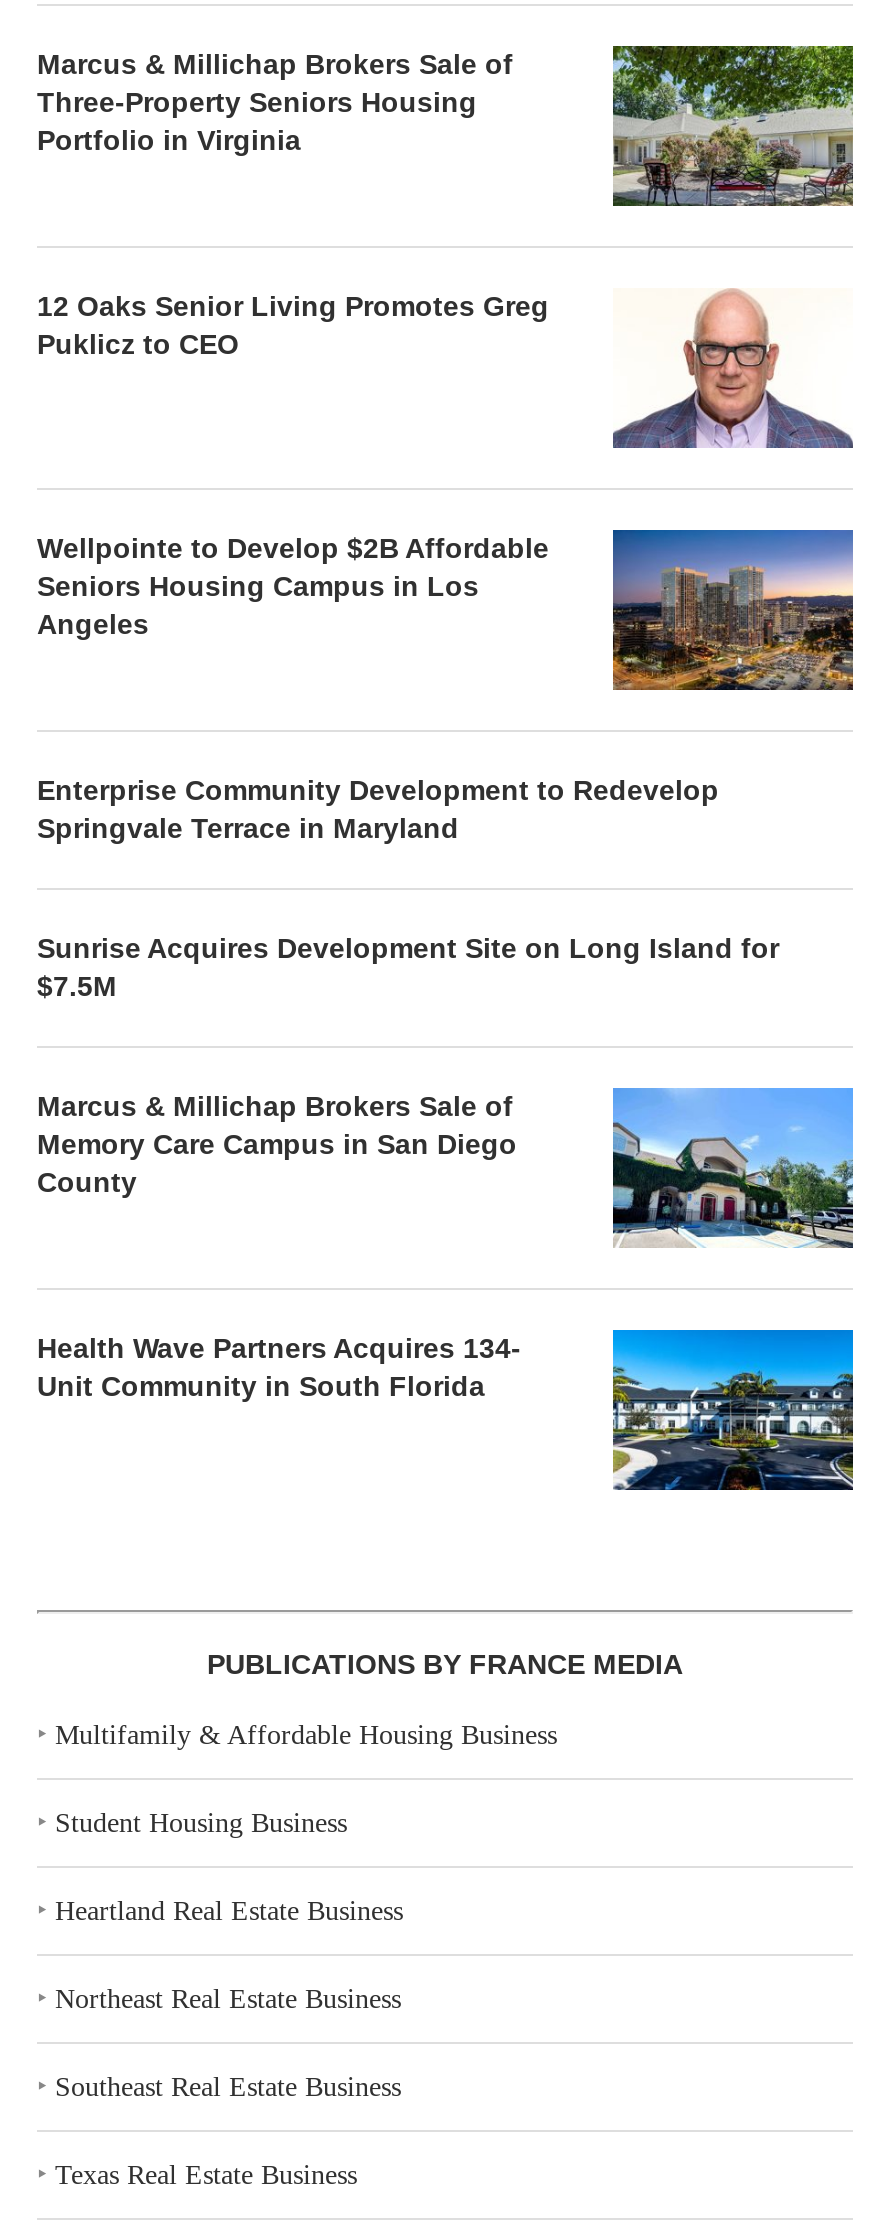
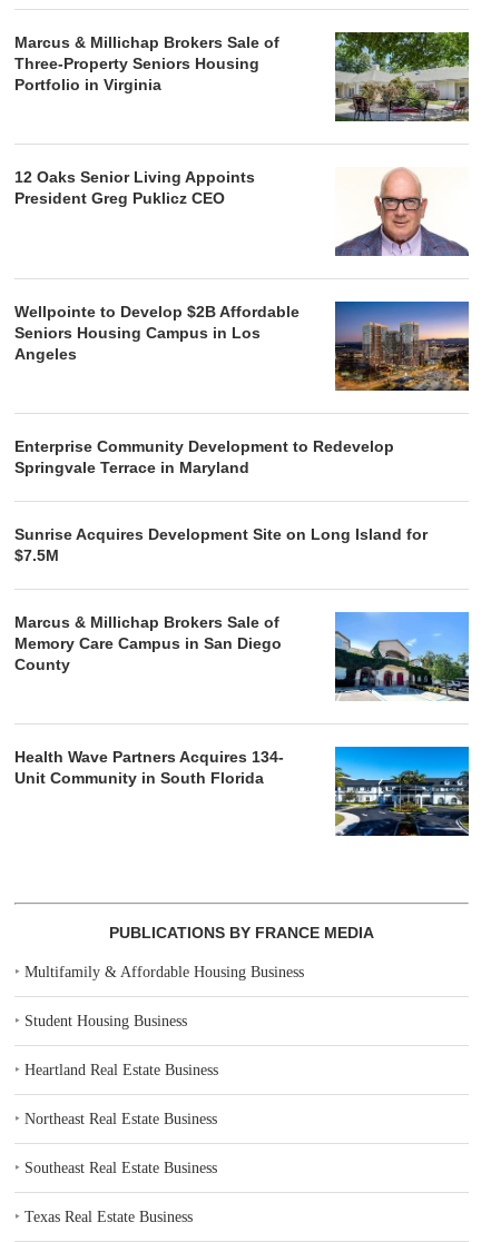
- 12 Oaks Senior Living Promotes Greg
- Puklicz to CEO
+ 12 Oaks Senior Living Appoints
+ President Greg Puklicz CEO
